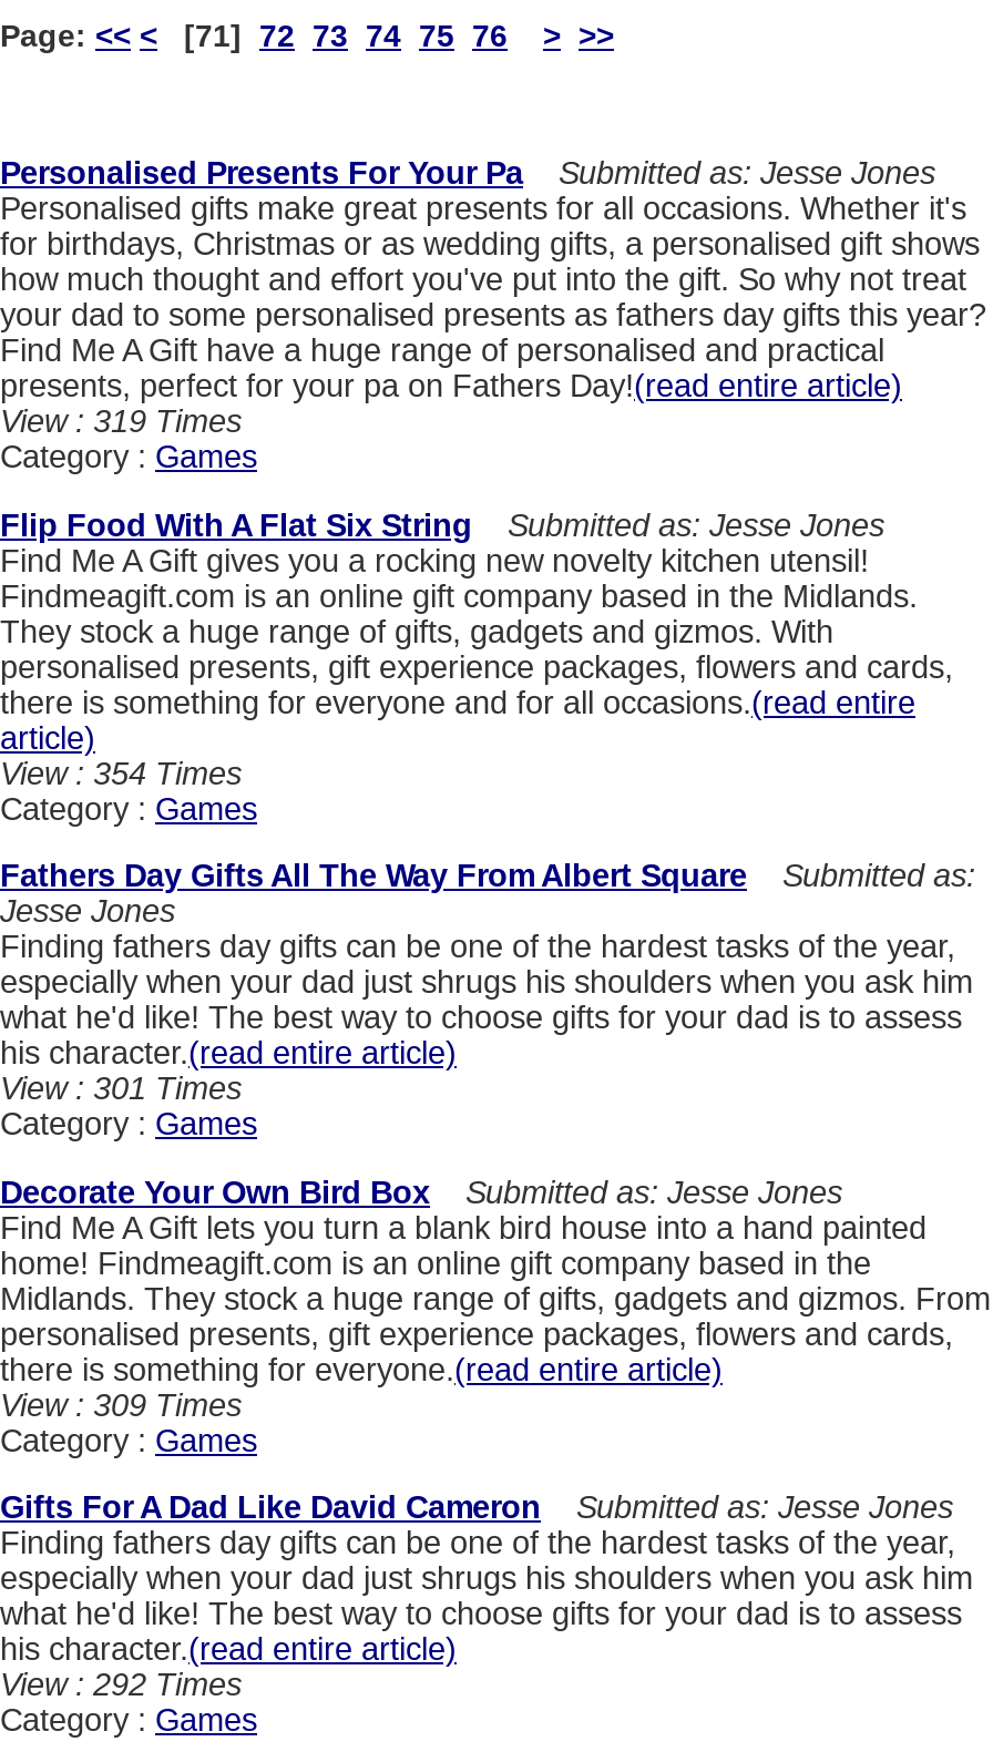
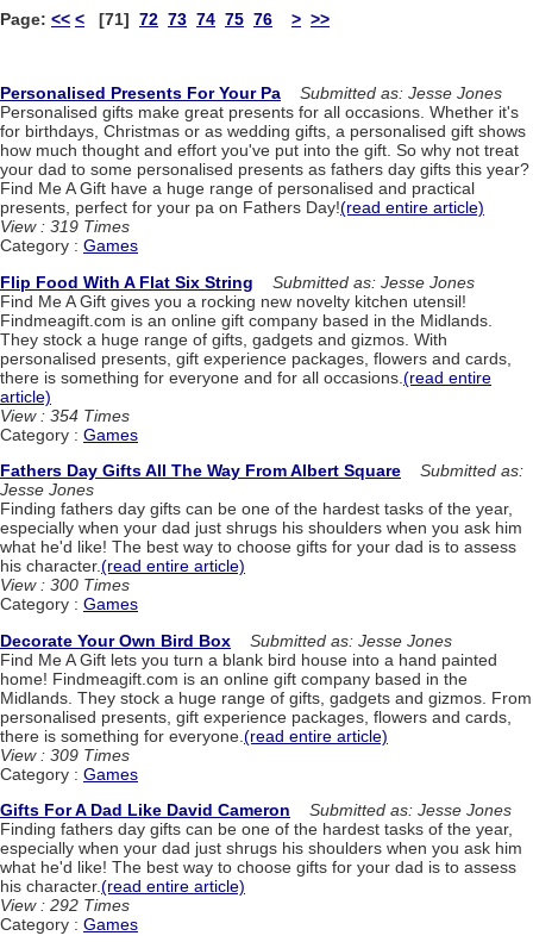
- View : 301 Times
+ View : 300 Times
